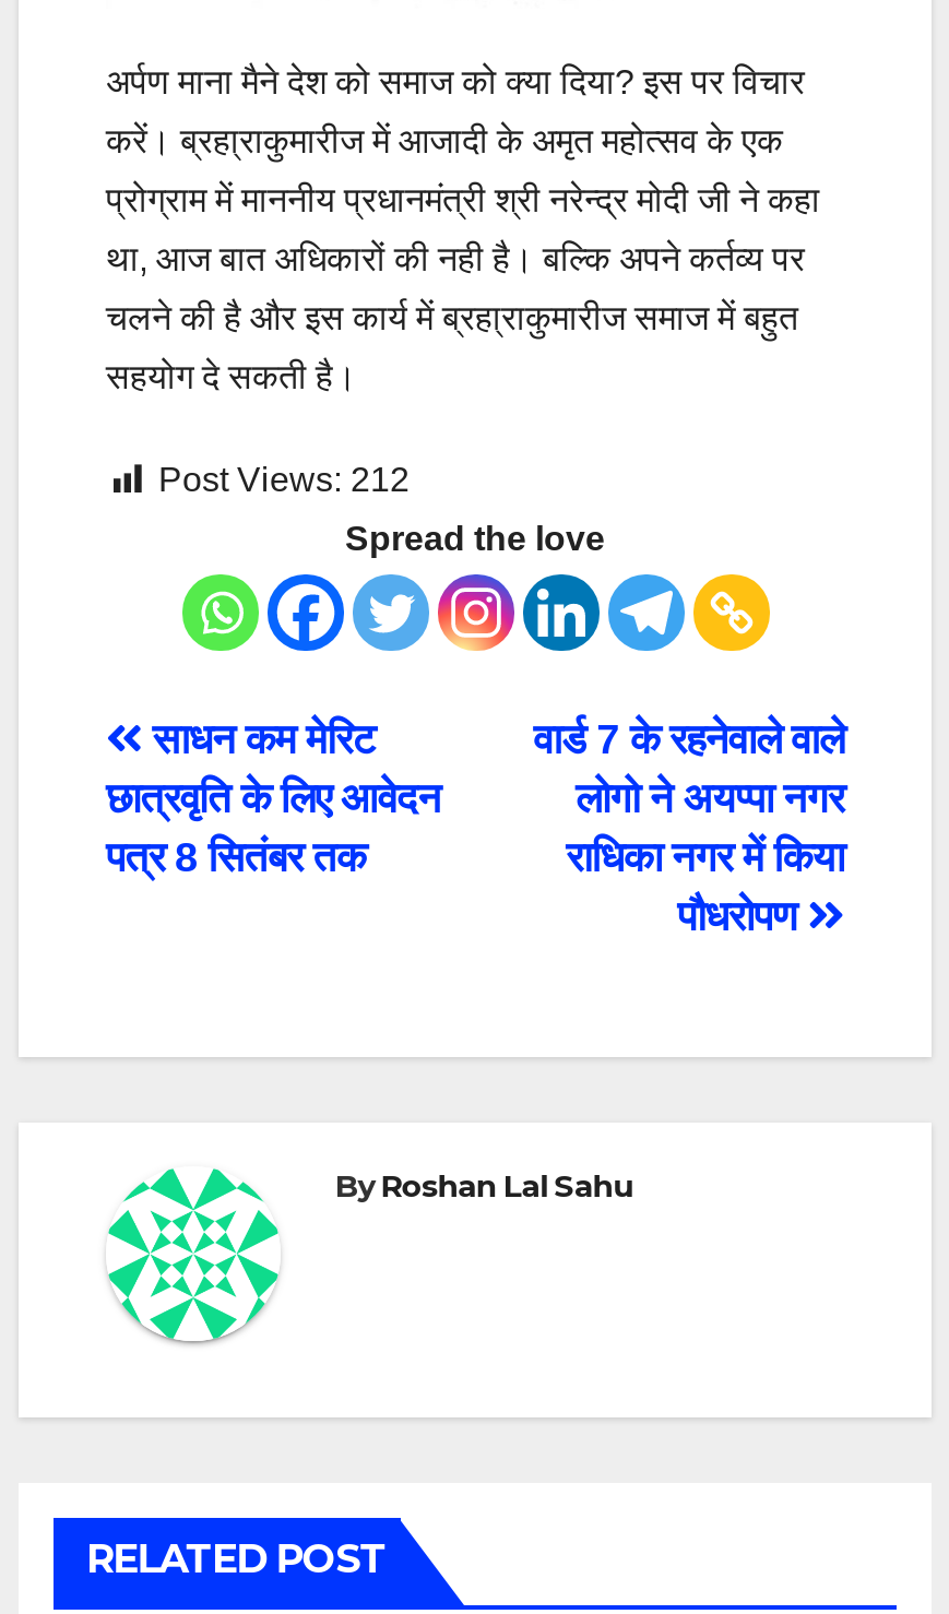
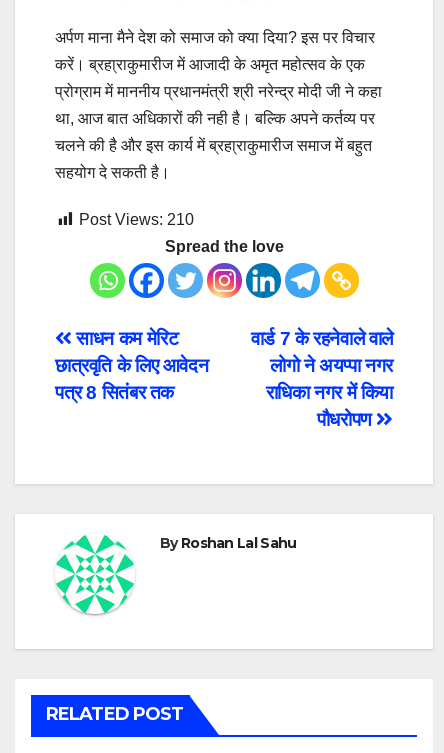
- Post Views: 212
+ Post Views: 210
